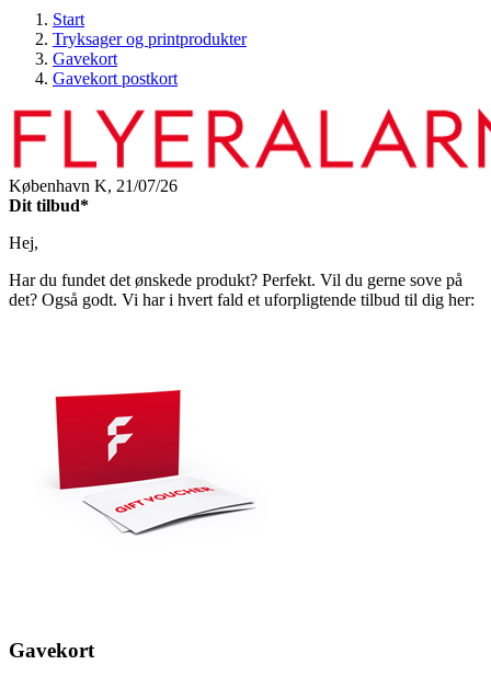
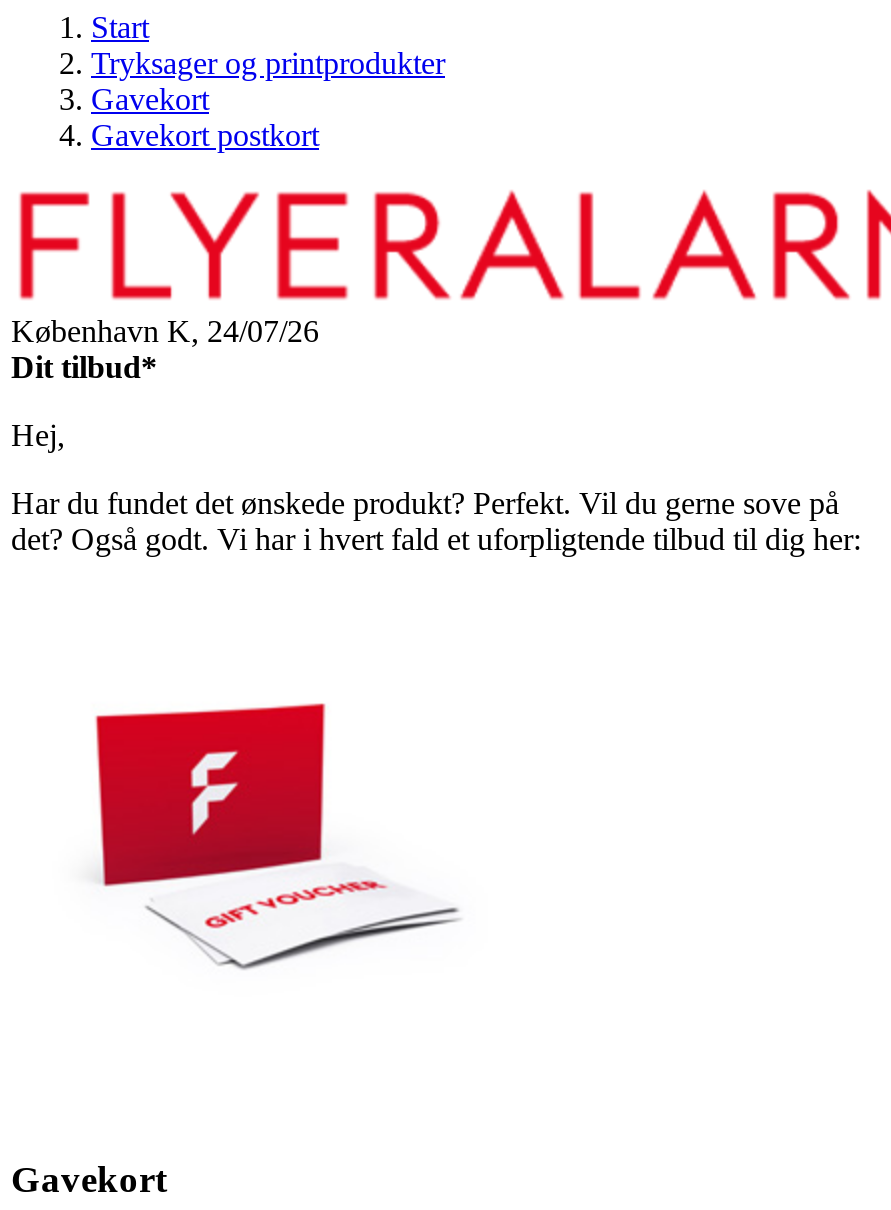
- København K, 21/07/26
+ København K, 24/07/26
